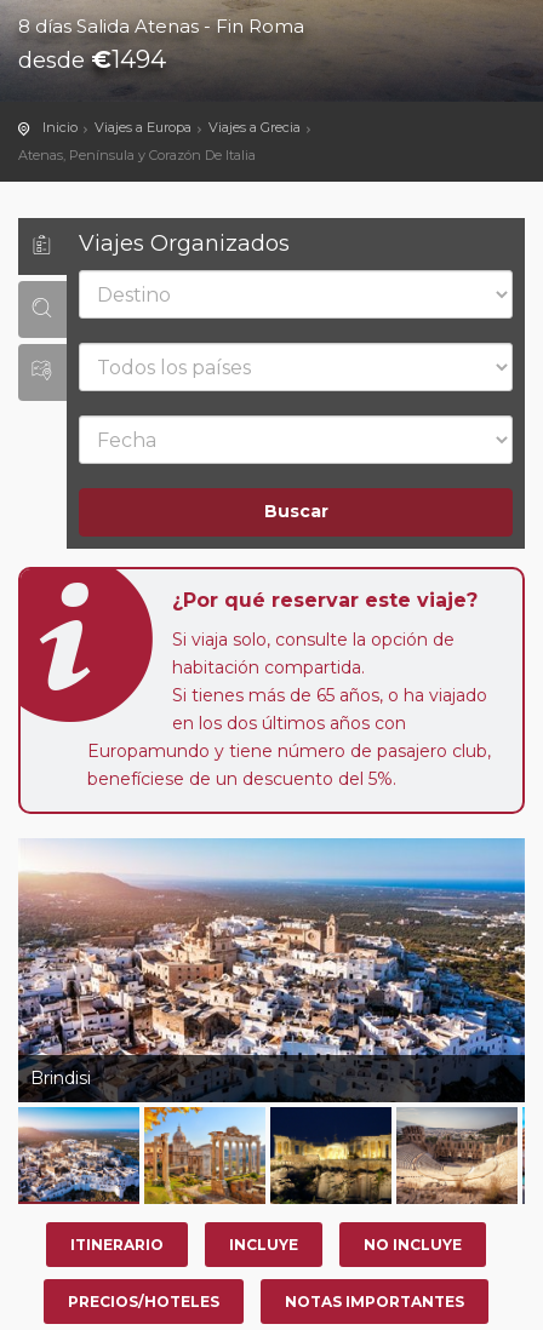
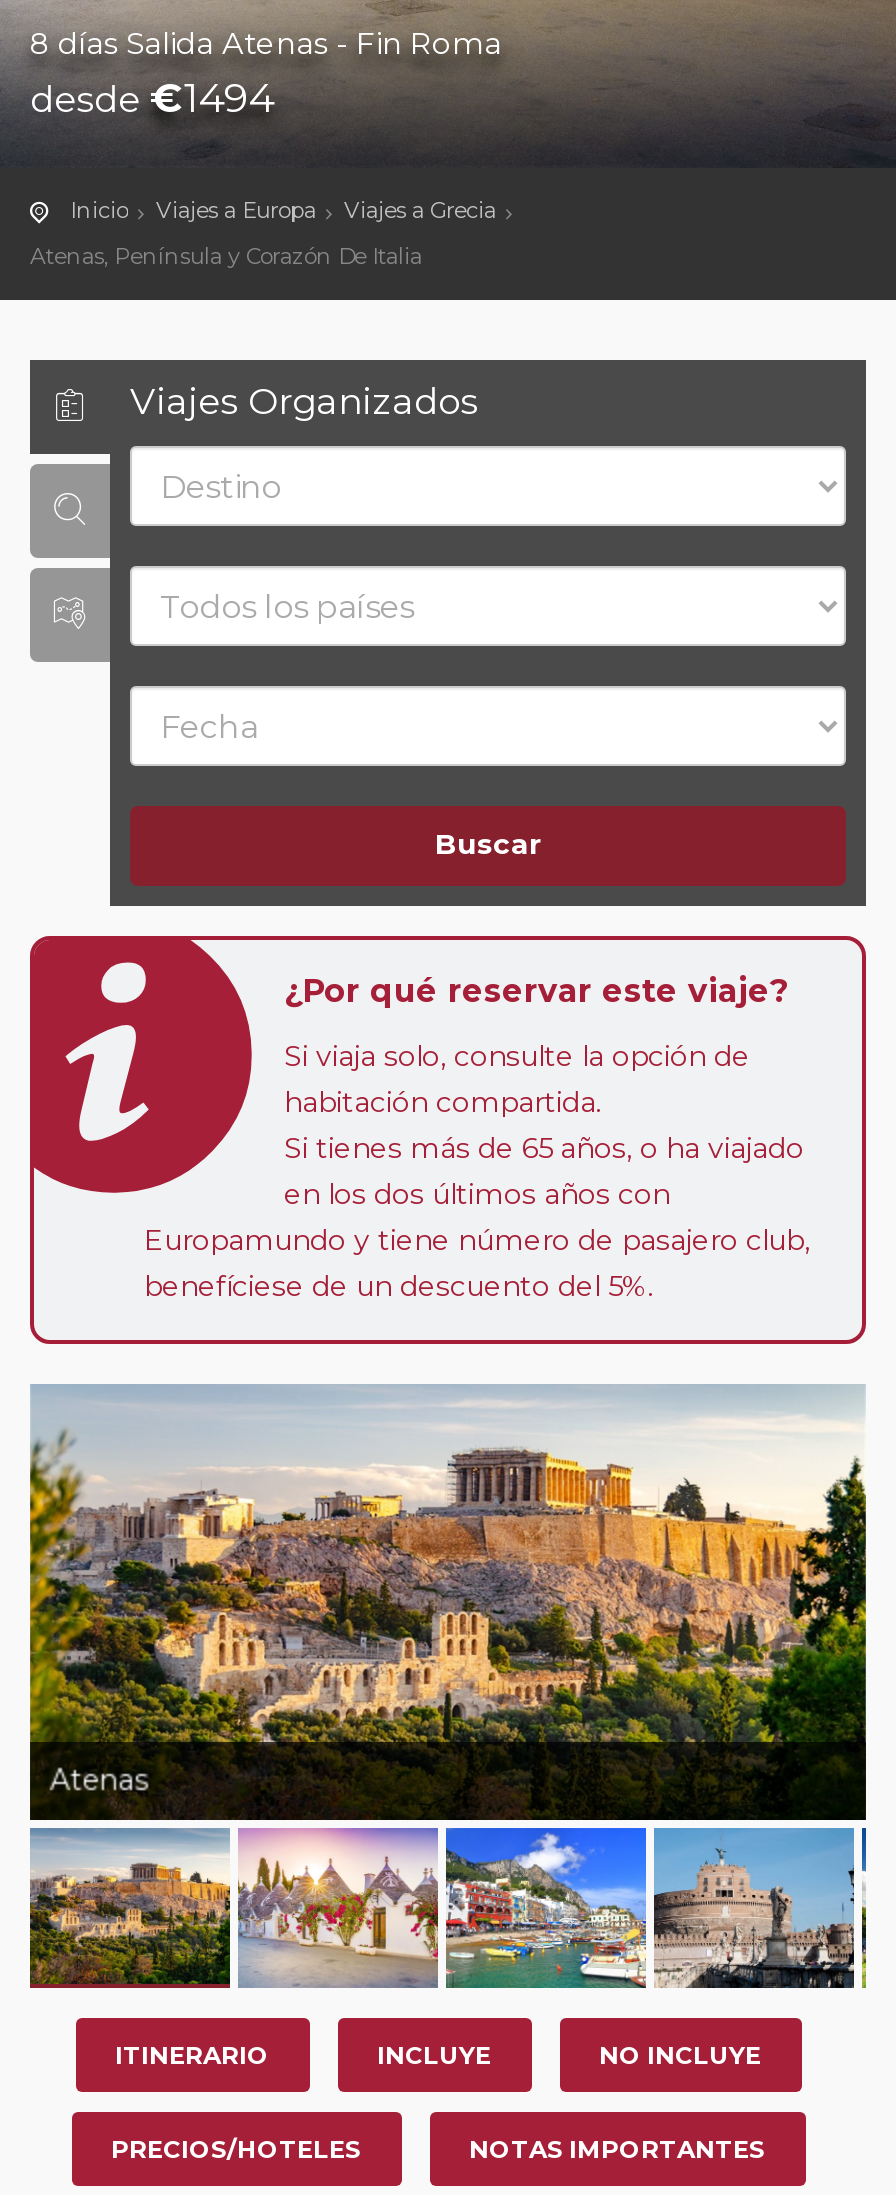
- [image]
- Brindisi
+ [image]
+ Atenas
